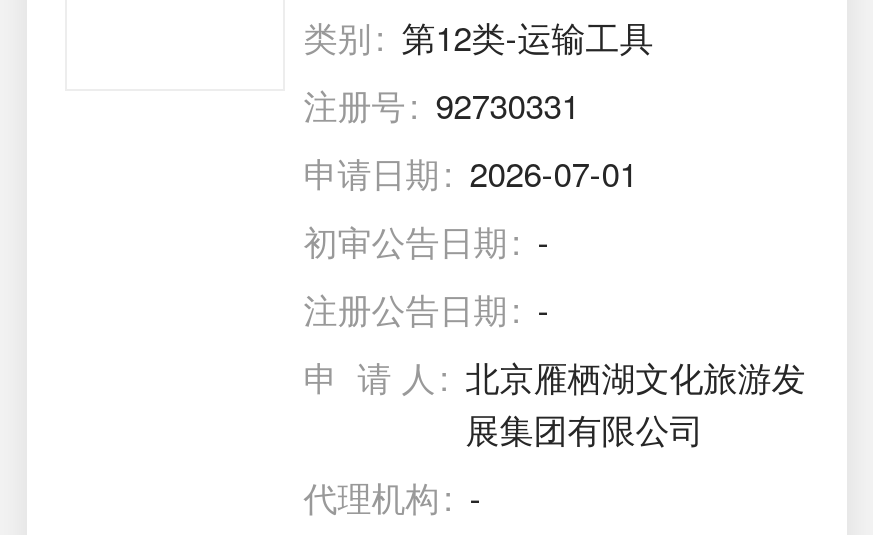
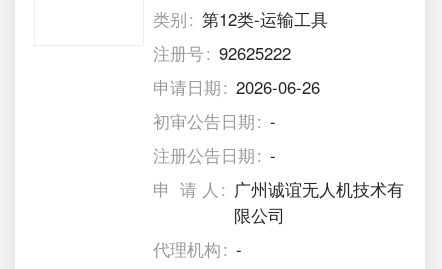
- 注册号 92730331
+ 注册号 92625222

- 申请日期 2026-07-01
+ 申请日期 2026-06-26

- 北京雁栖湖文化旅游发
- 展集团有限公司
+ 广州诚谊无人机技术有
+ 限公司
